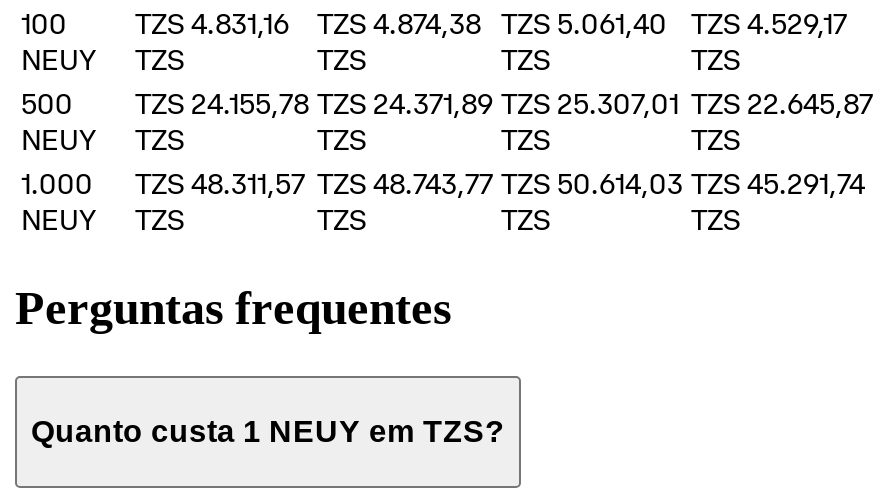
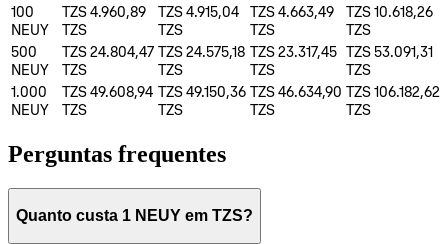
- TZS 4.831,16
+ TZS 4.960,89

- TZS 4.874,38
+ TZS 4.915,04

- TZS 5.061,40
+ TZS 4.663,49

- TZS 4.529,17
+ TZS 10.618,26

- TZS 24.155,78
+ TZS 24.804,47

- TZS 24.371,89
+ TZS 24.575,18

- TZS 25.307,01
+ TZS 23.317,45

- TZS 22.645,87
+ TZS 53.091,31

- TZS 48.311,57
+ TZS 49.608,94

- TZS 48.743,77
+ TZS 49.150,36

- TZS 50.614,03
+ TZS 46.634,90

- TZS 45.291,74
+ TZS 106.182,62
